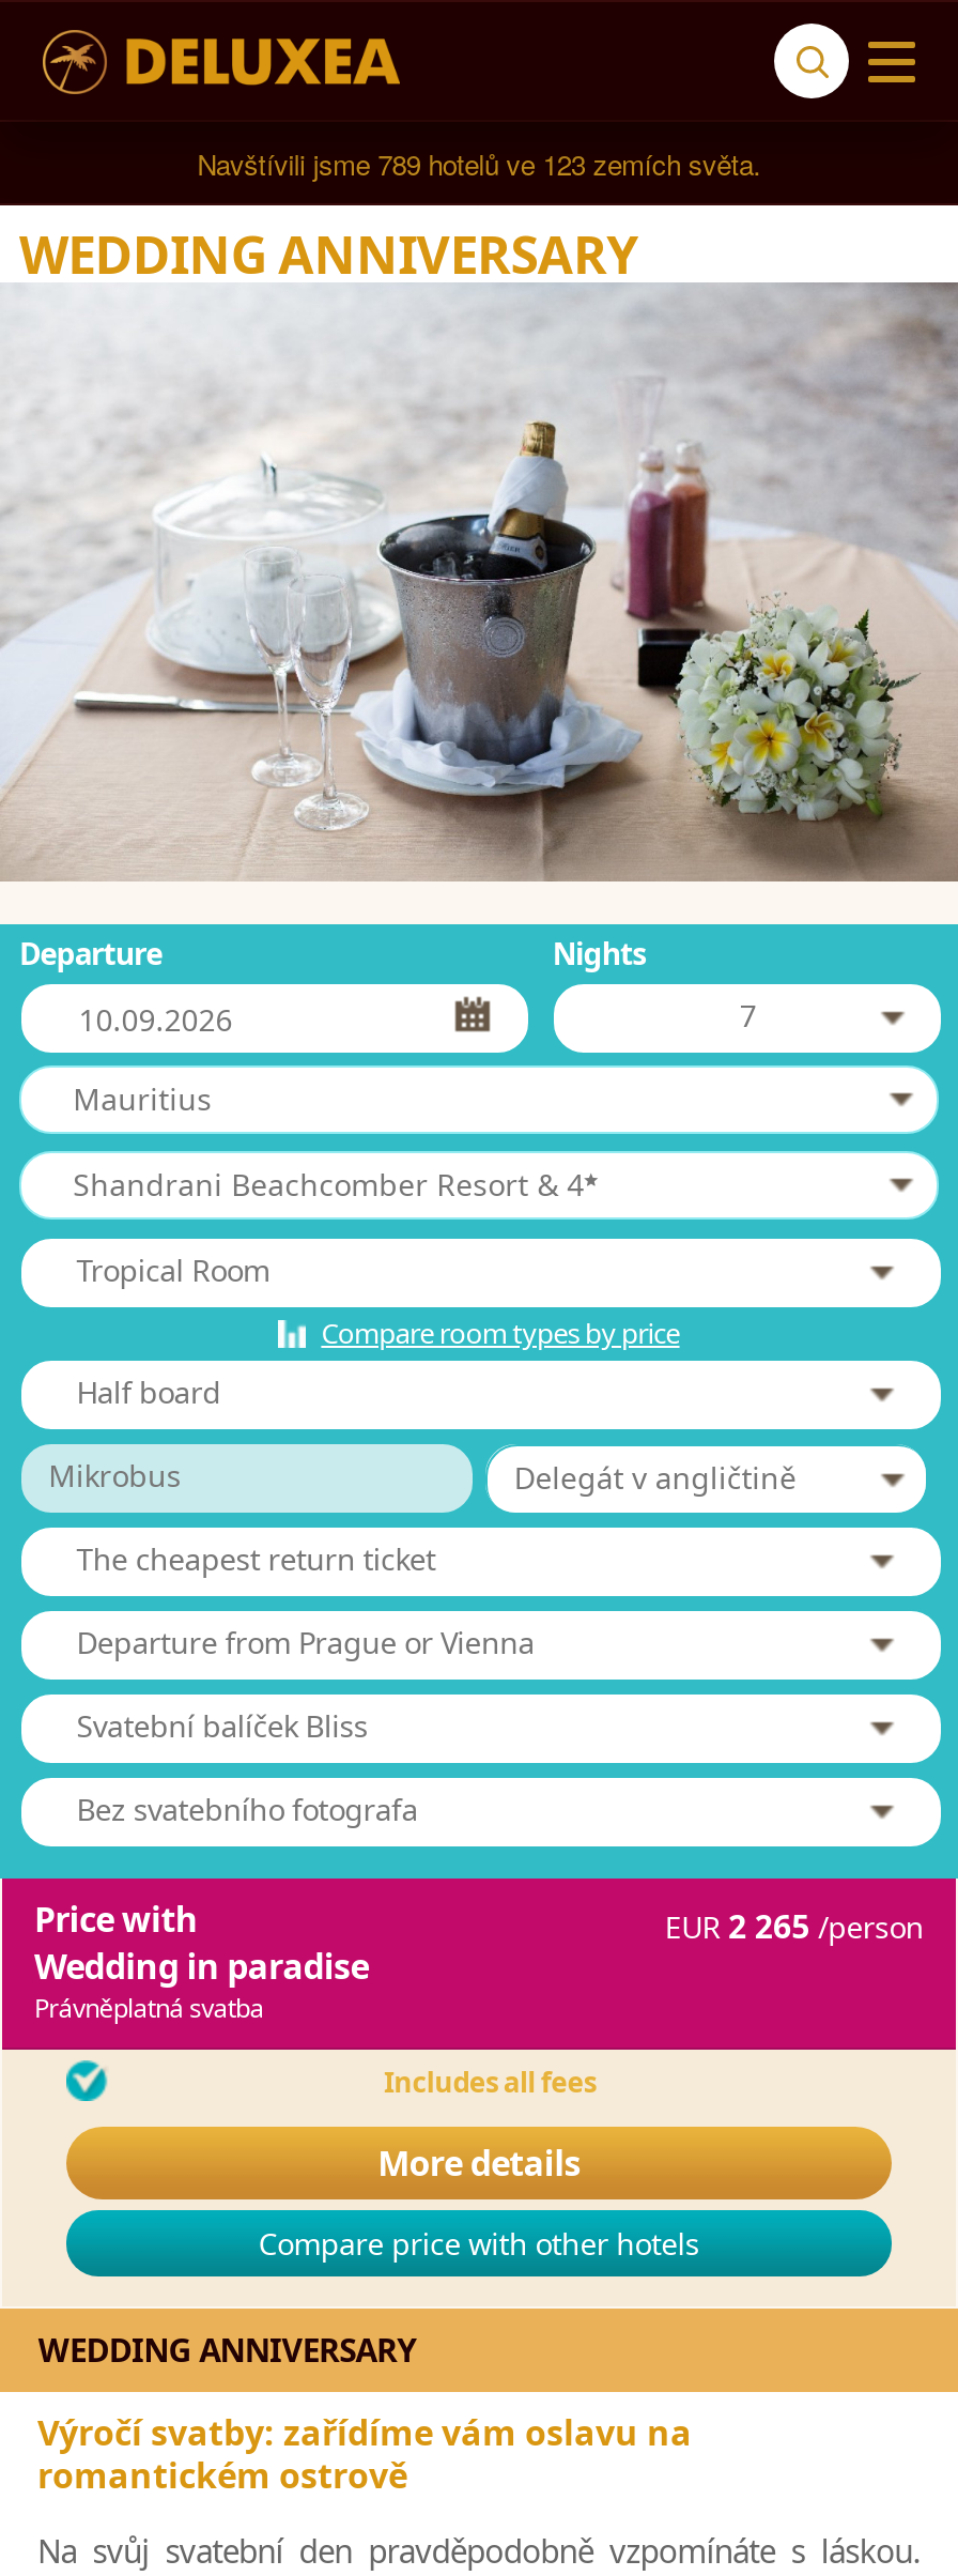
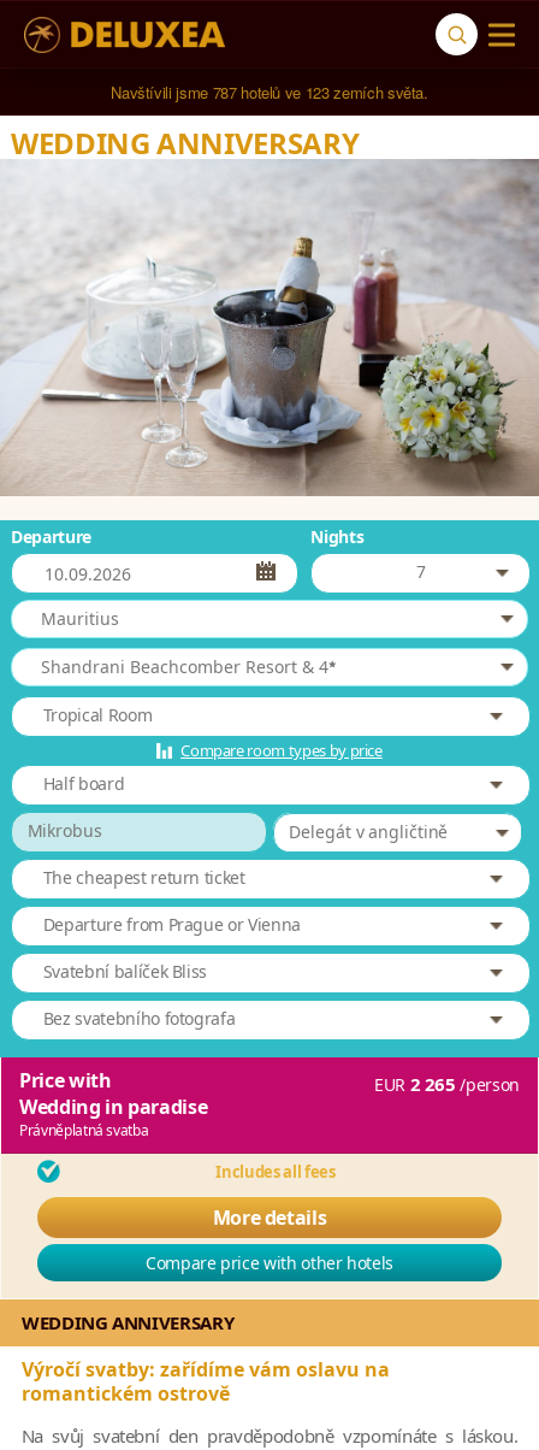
- Navštívili jsme 789 hotelů ve 123 zemích světa.
+ Navštívili jsme 787 hotelů ve 123 zemích světa.
